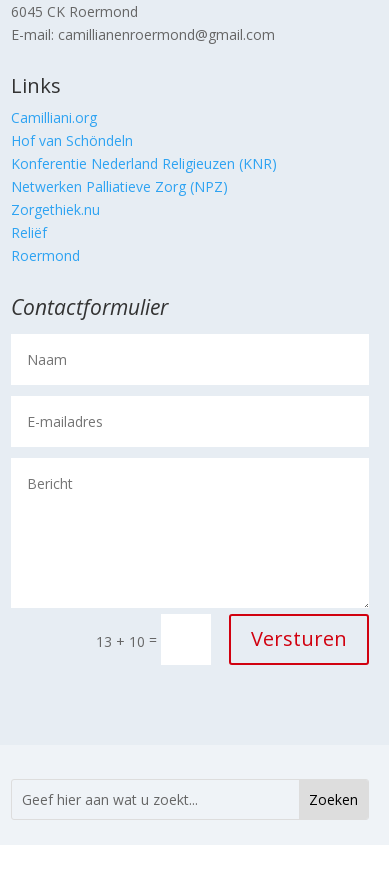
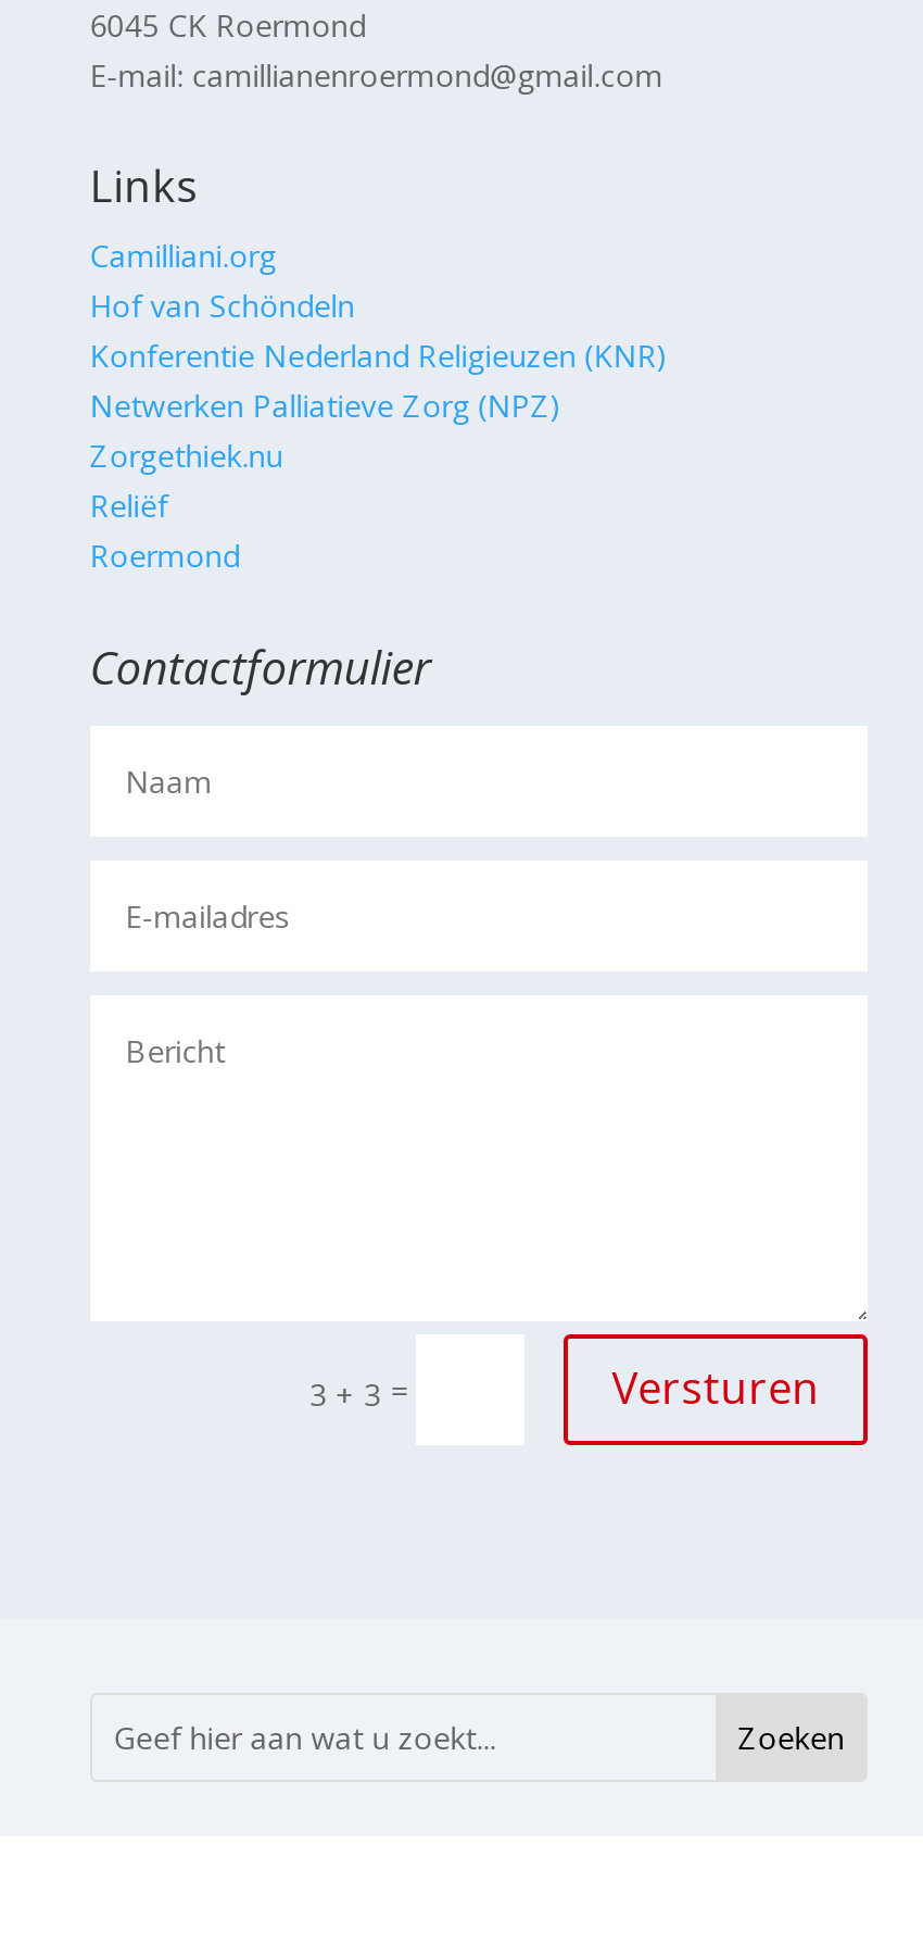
- 13 + 10 =
+ 3 + 3 =
